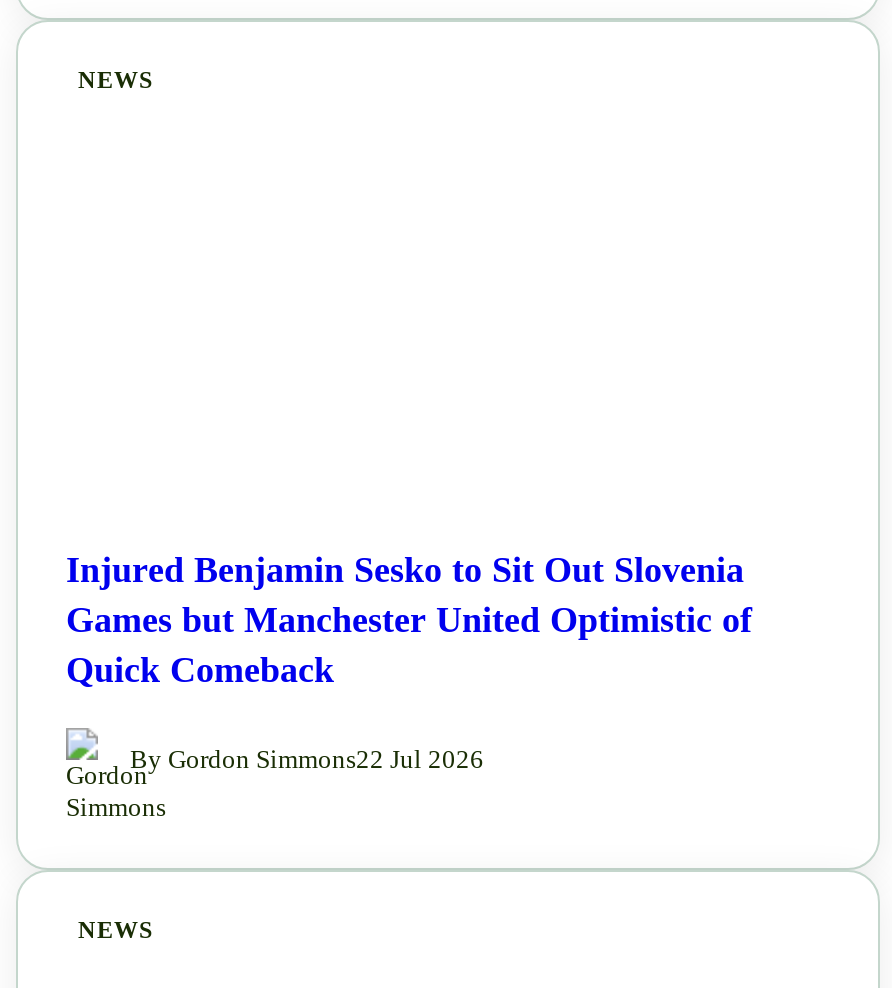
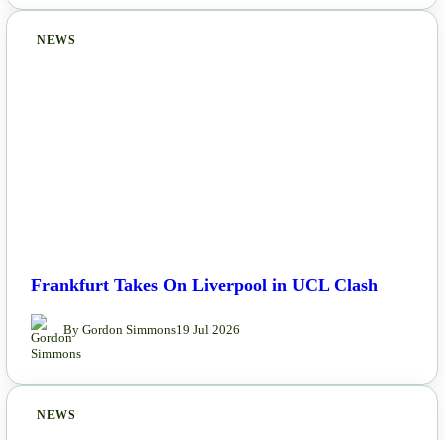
- Injured Benjamin Sesko to Sit Out Slovenia
- Games but Manchester United Optimistic of
- Quick Comeback
+ Frankfurt Takes On Liverpool in UCL Clash

- By Gordon Simmons22 Jul 2026
+ By Gordon Simmons19 Jul 2026
